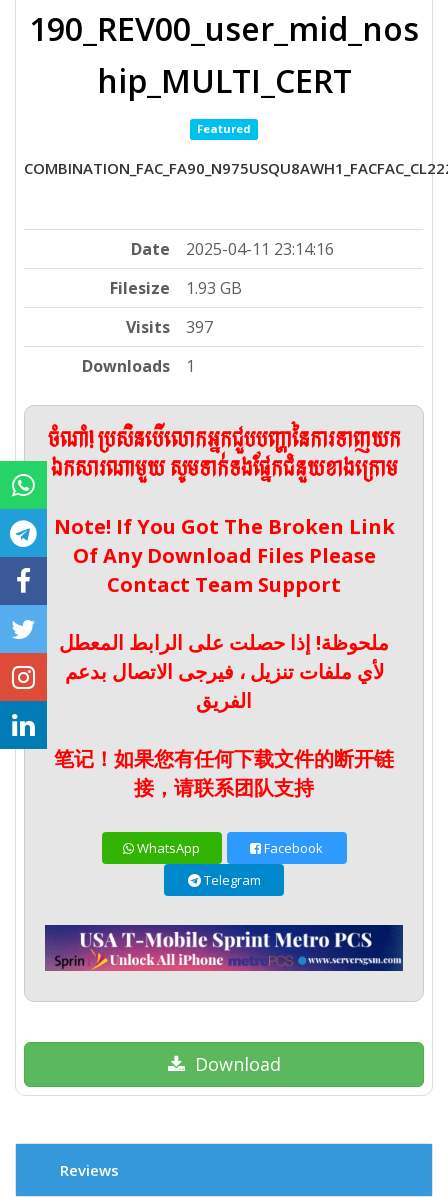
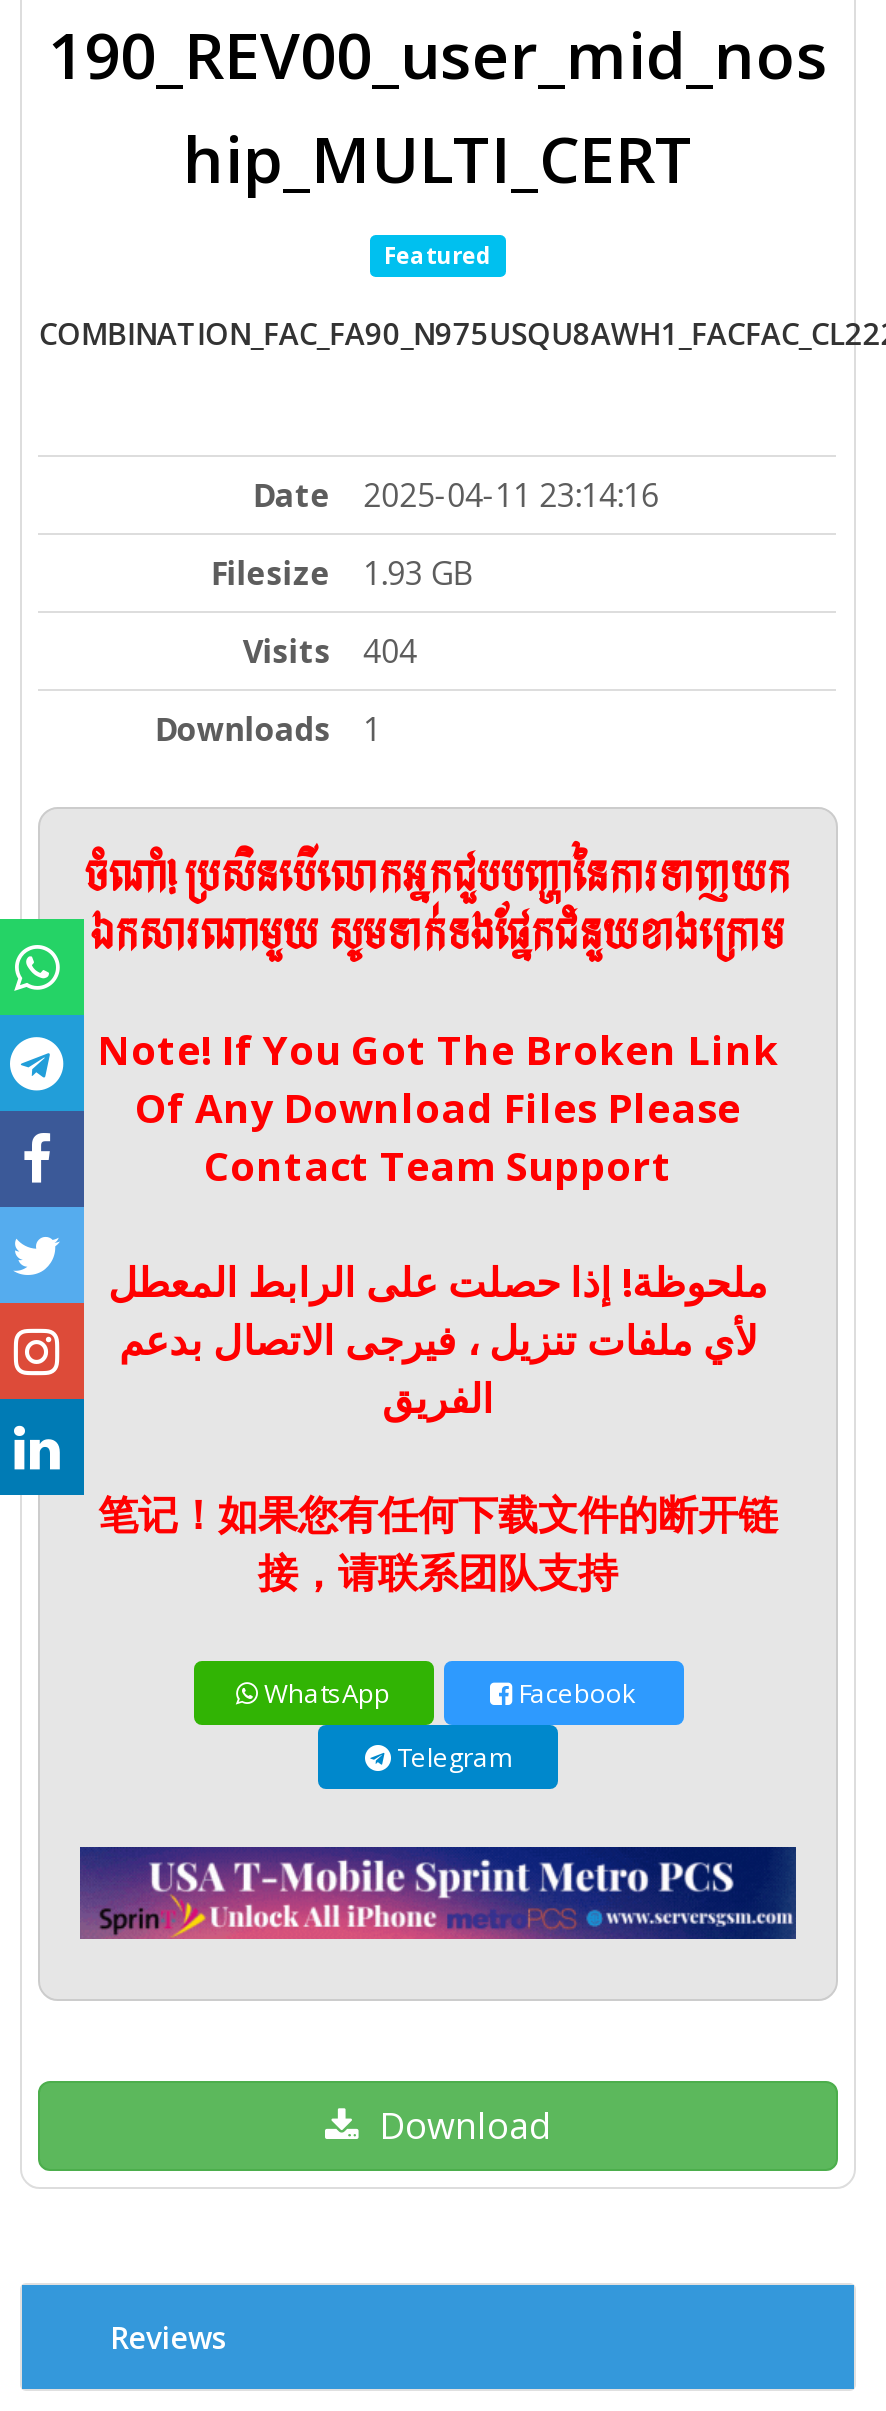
- Visits 397
+ Visits 404
